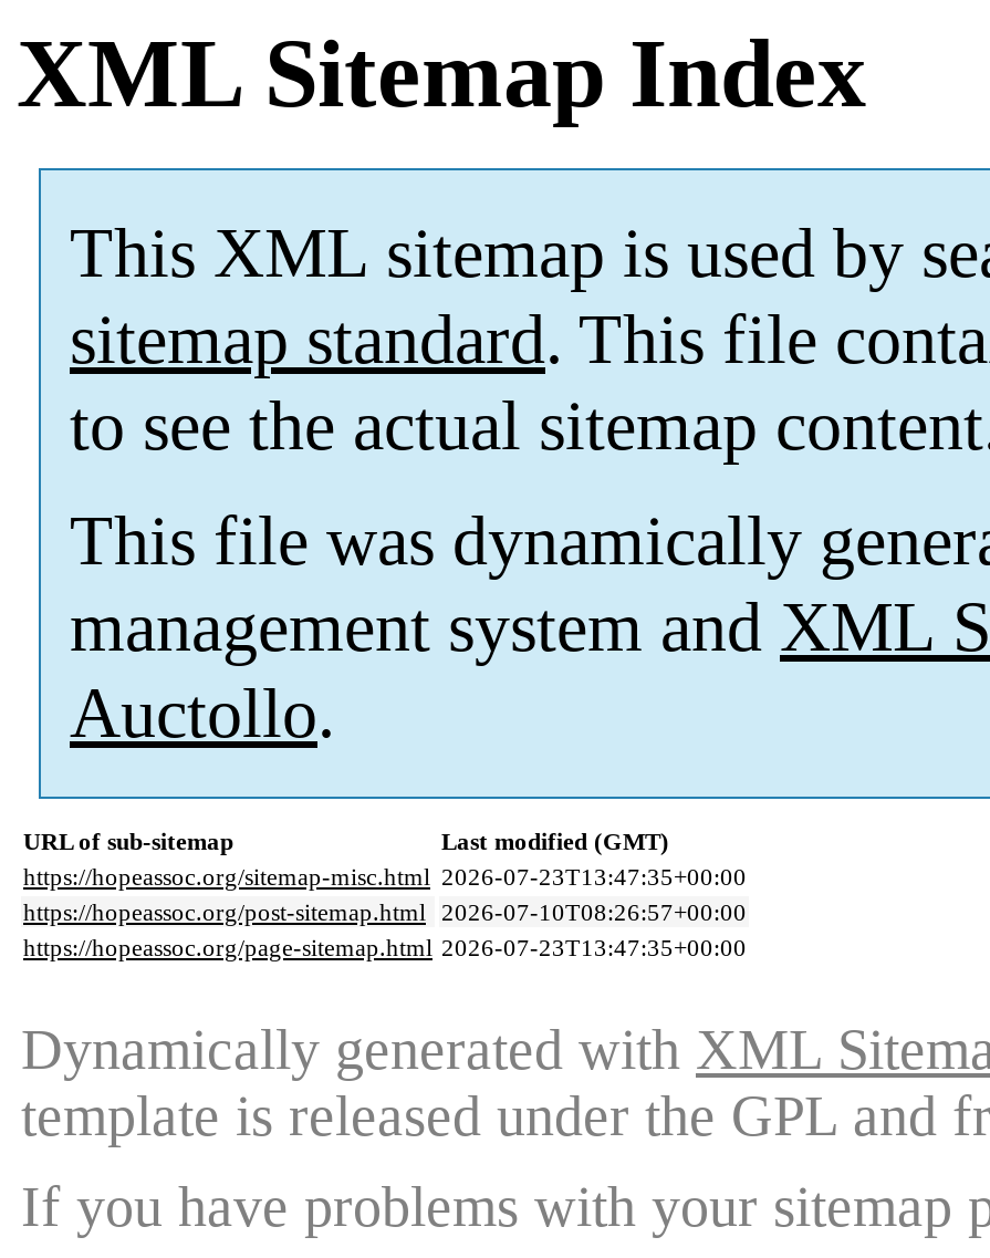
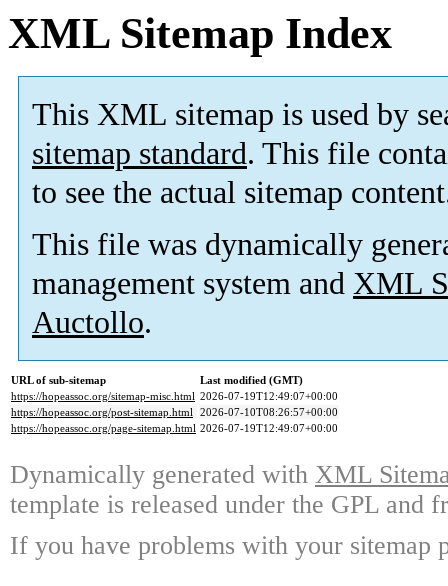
- https://hopeassoc.org/sitemap-misc.html 2026-07-23T13:47:35+00:00
+ https://hopeassoc.org/sitemap-misc.html 2026-07-19T12:49:07+00:00

- https://hopeassoc.org/page-sitemap.html 2026-07-23T13:47:35+00:00
+ https://hopeassoc.org/page-sitemap.html 2026-07-19T12:49:07+00:00
